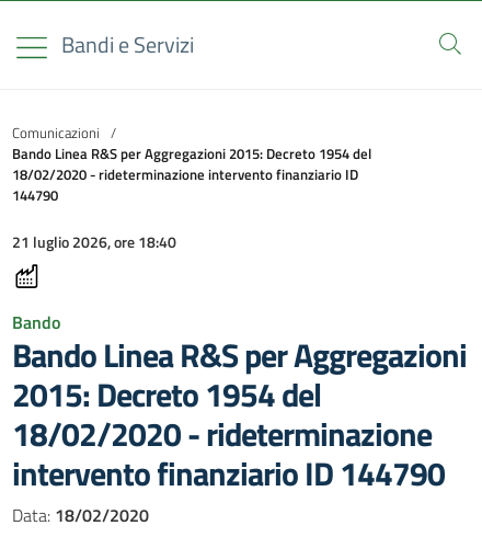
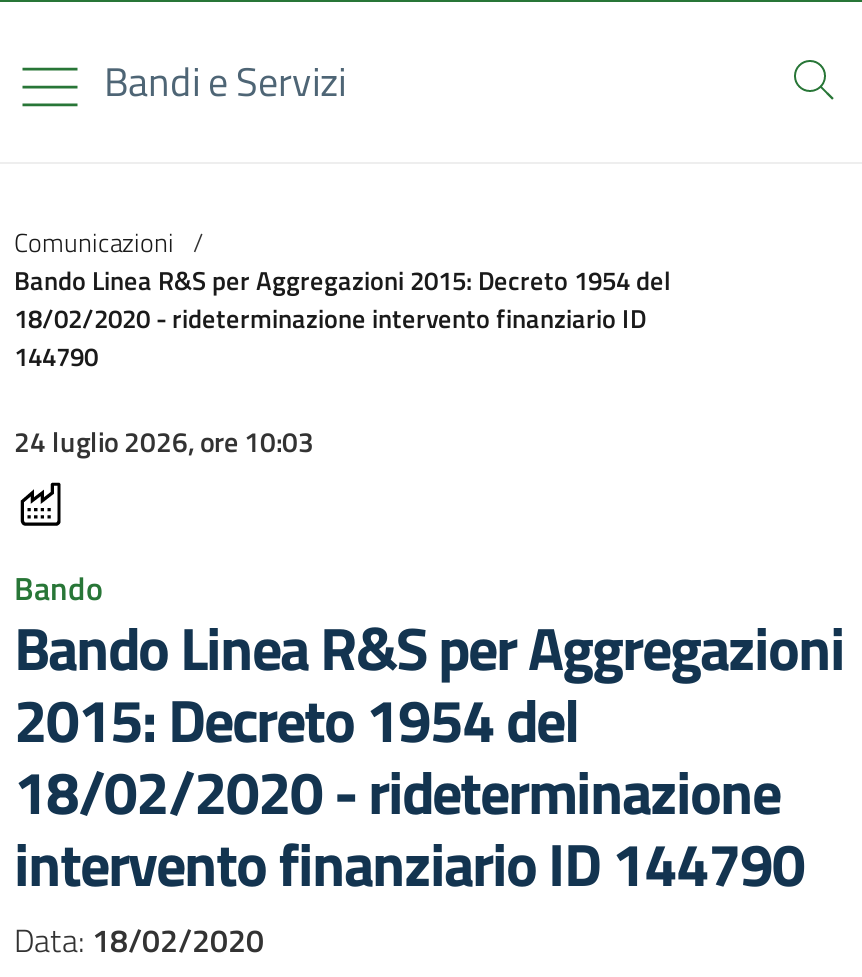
- 21 luglio 2026, ore 18:40
+ 24 luglio 2026, ore 10:03
